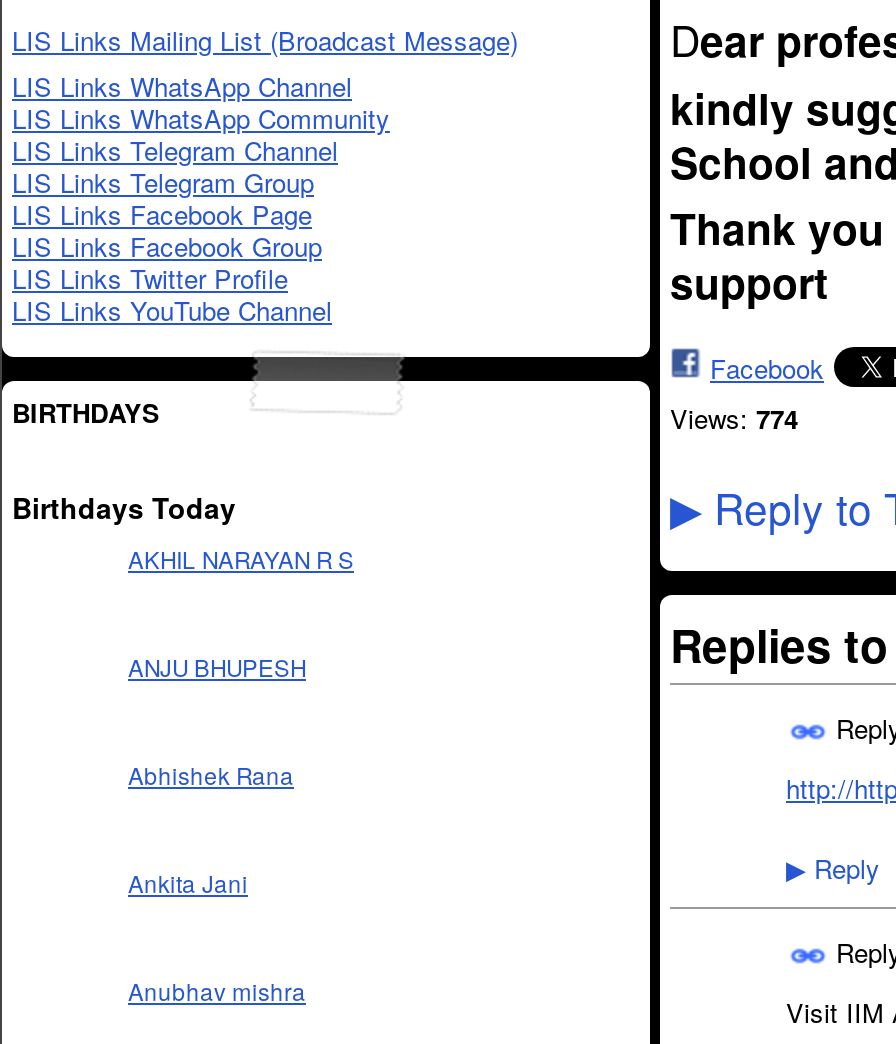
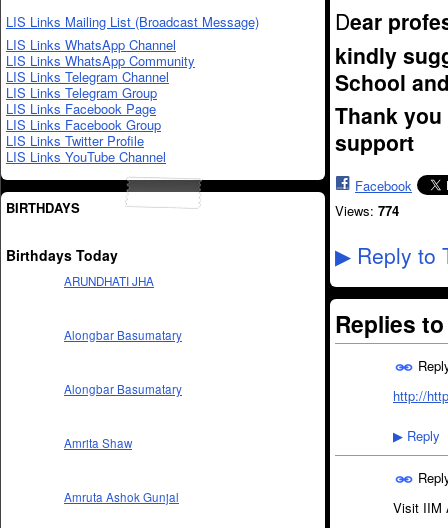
- AKHIL NARAYAN R S
+ ARUNDHATI JHA

- ANJU BHUPESH
+ Alongbar Basumatary

- Abhishek Rana
+ Alongbar Basumatary

- Ankita Jani
+ Amrita Shaw

- Anubhav mishra
+ Amruta Ashok Gunjal
